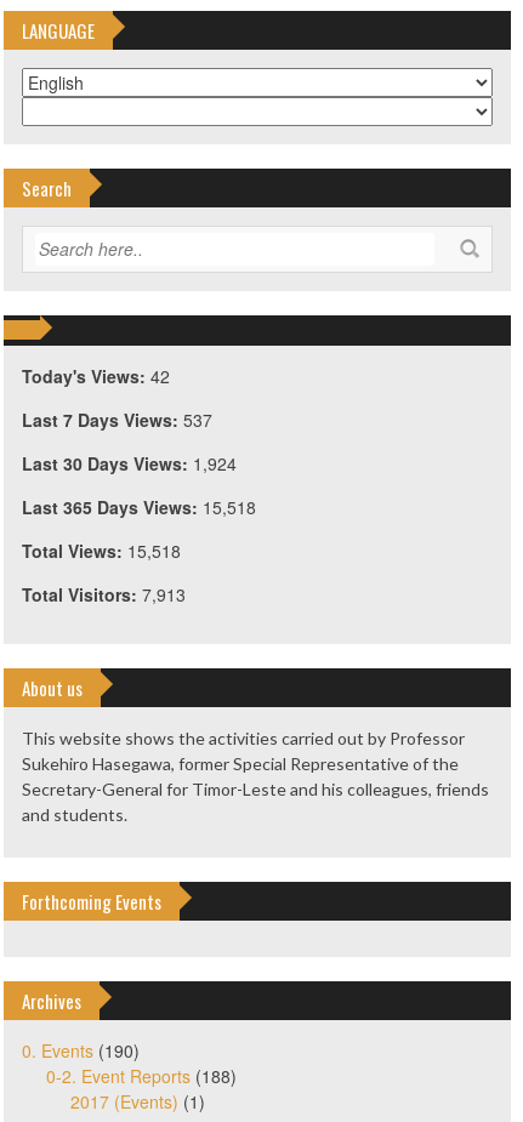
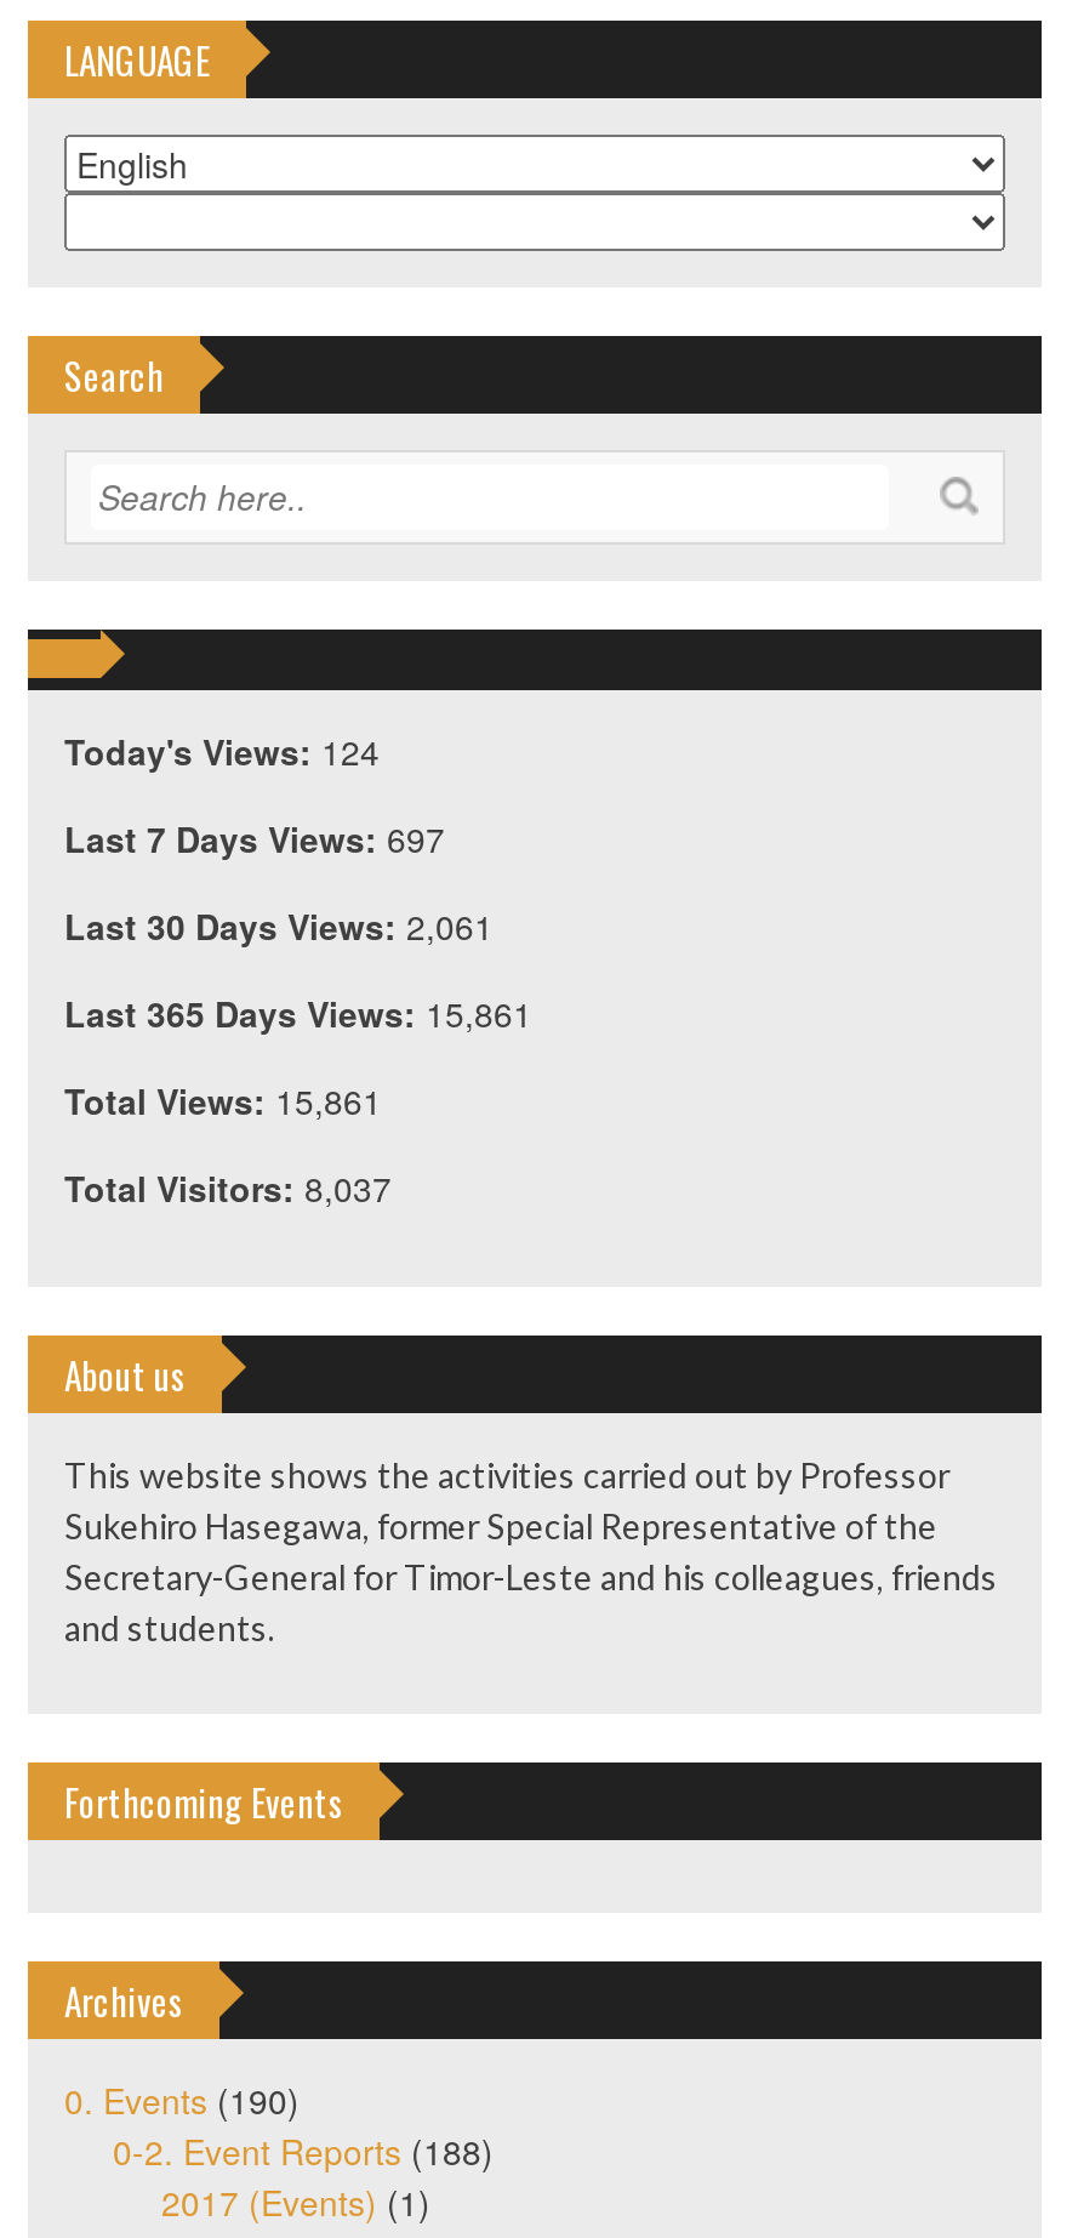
- Today's Views: 42
+ Today's Views: 124

- Last 7 Days Views: 537
+ Last 7 Days Views: 697

- Last 30 Days Views: 1,924
+ Last 30 Days Views: 2,061

- Last 365 Days Views: 15,518
+ Last 365 Days Views: 15,861

- Total Views: 15,518
+ Total Views: 15,861

- Total Visitors: 7,913
+ Total Visitors: 8,037
